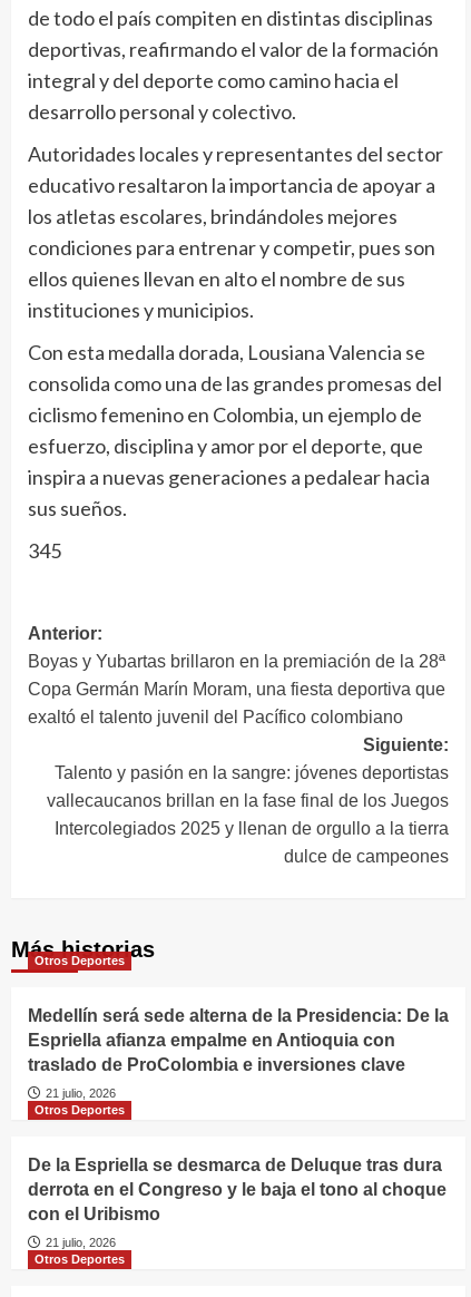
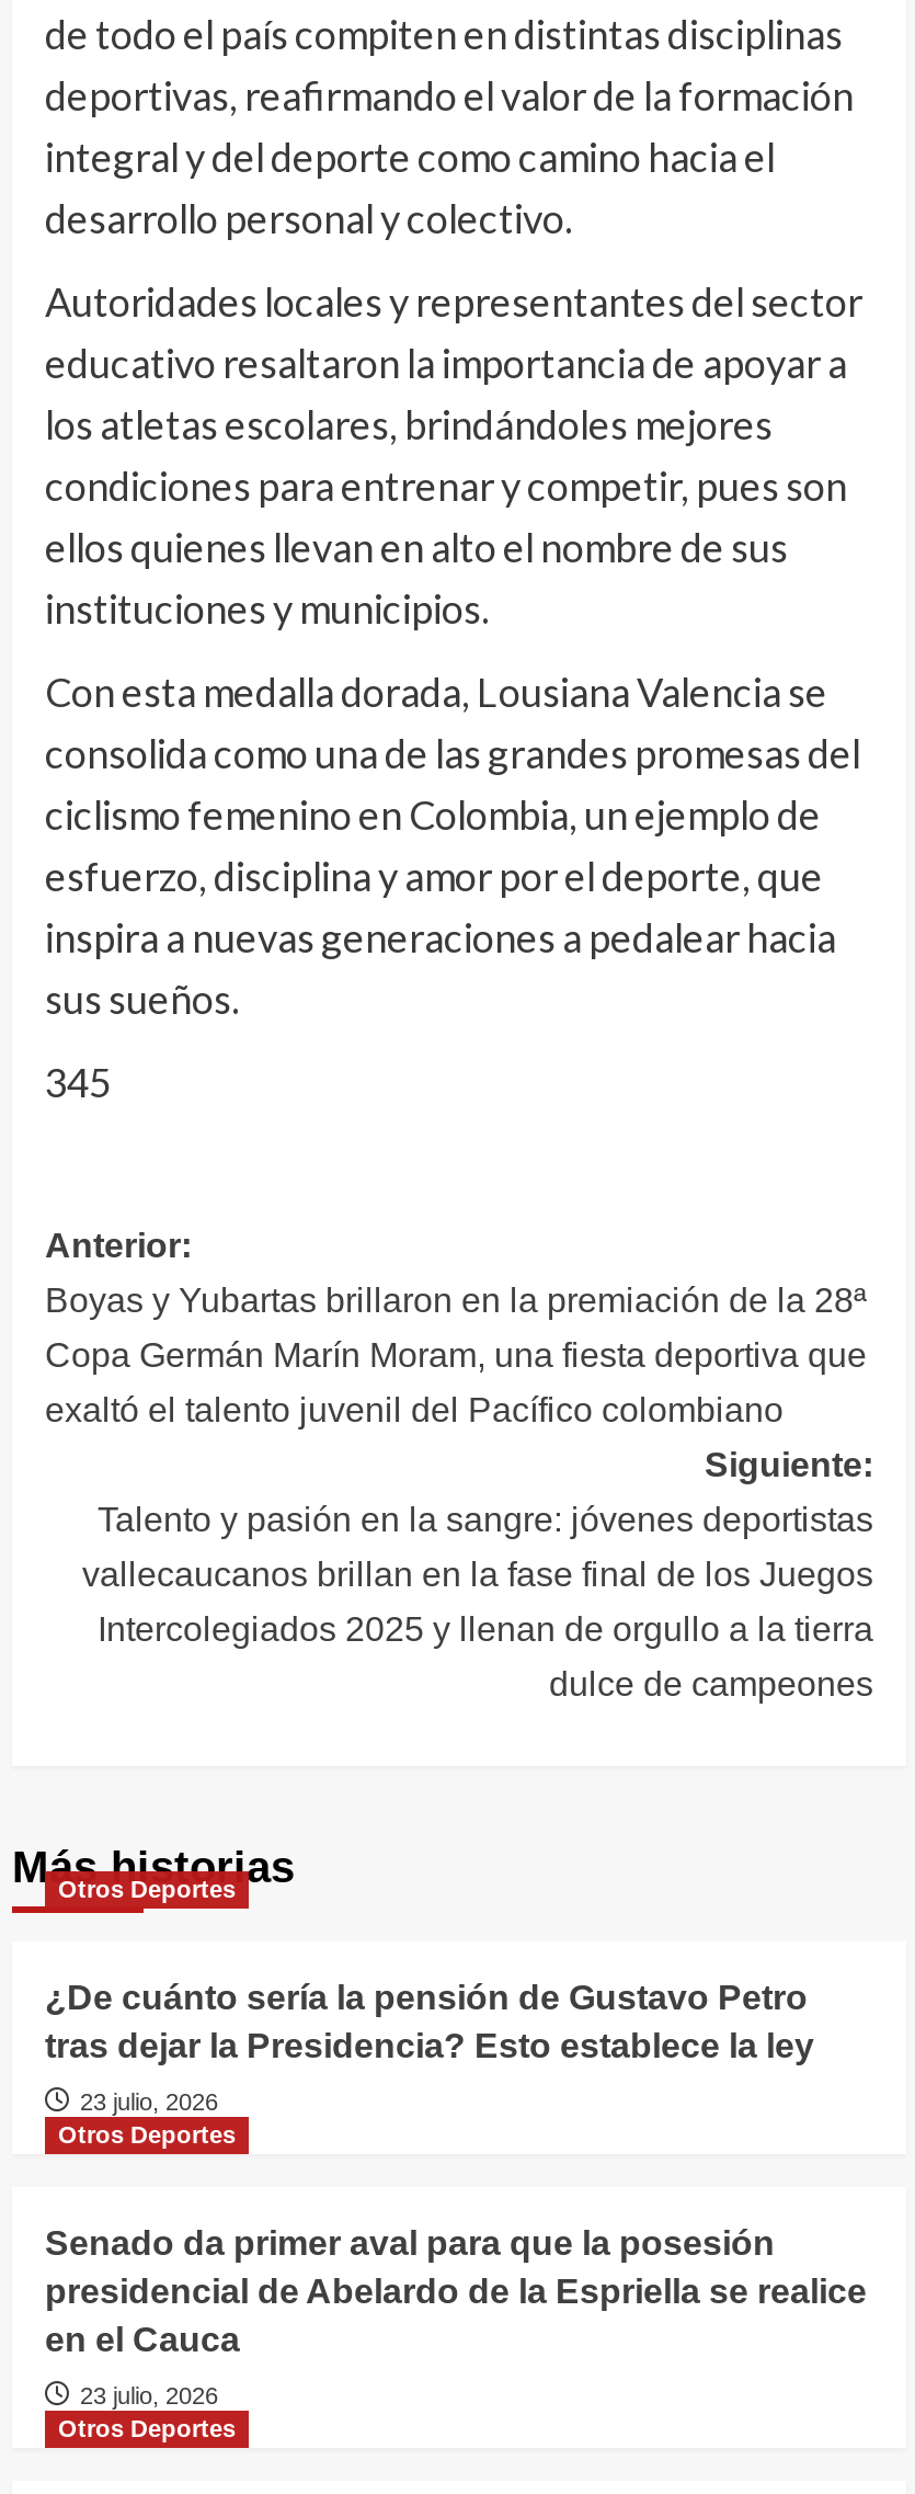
- Medellín será sede alterna de la Presidencia: De la
- Espriella afianza empalme en Antioquia con
- traslado de ProColombia e inversiones clave
+ ¿De cuánto sería la pensión de Gustavo Petro
+ tras dejar la Presidencia? Esto establece la ley

- 21 julio, 2026
+ 23 julio, 2026

- De la Espriella se desmarca de Deluque tras dura
- derrota en el Congreso y le baja el tono al choque
- con el Uribismo
+ Senado da primer aval para que la posesión
+ presidencial de Abelardo de la Espriella se realice
+ en el Cauca

- 21 julio, 2026
+ 23 julio, 2026
